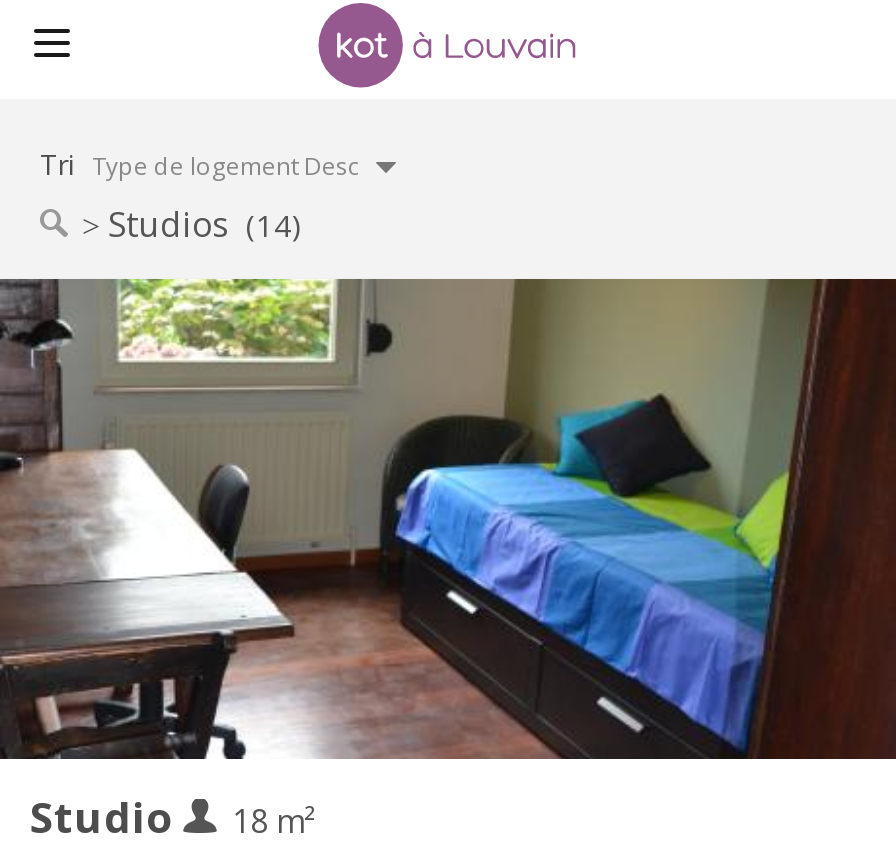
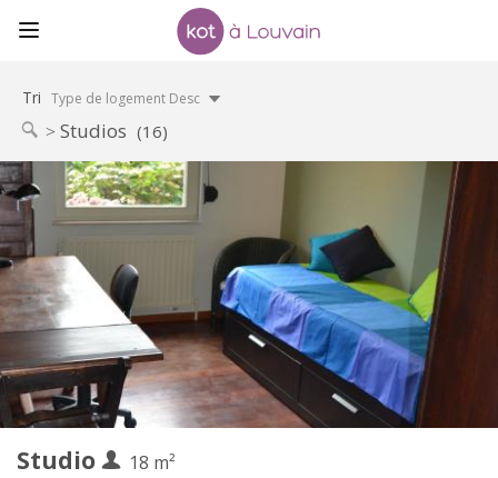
- Studios (14)
+ Studios (16)
